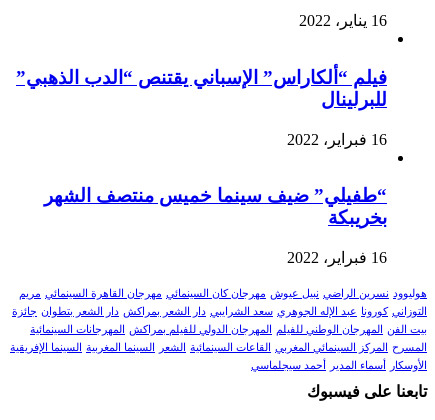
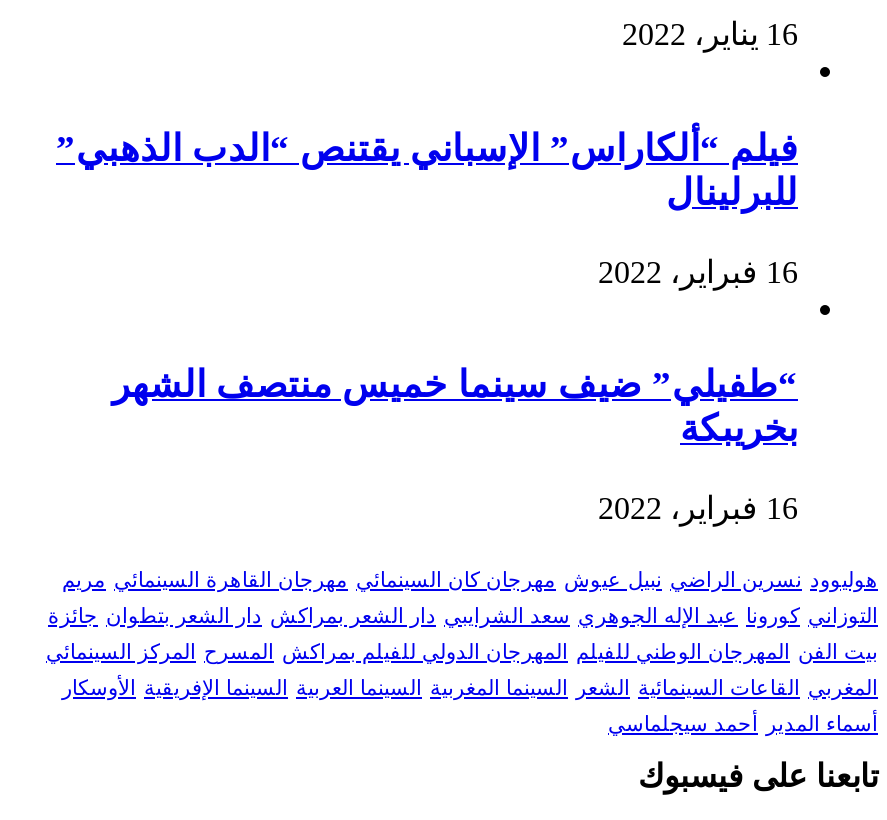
- بيت الفن المهرجان الوطني للفيلم المهرجان الدولي للفيلم بمراكش المهرجانات السينمائية
+ بيت الفن المهرجان الوطني للفيلم المهرجان الدولي للفيلم بمراكش المسرح المركز السينمائي

- المسرح المركز السينمائي المغربي القاعات السينمائية الشعر السينما المغربية السينما الإفريقية
+ المغربي القاعات السينمائية الشعر السينما المغربية السينما العربية السينما الإفريقية الأوسكار

- الأوسكار أسماء المدير أحمد سيجلماسي
+ أسماء المدير أحمد سيجلماسي
